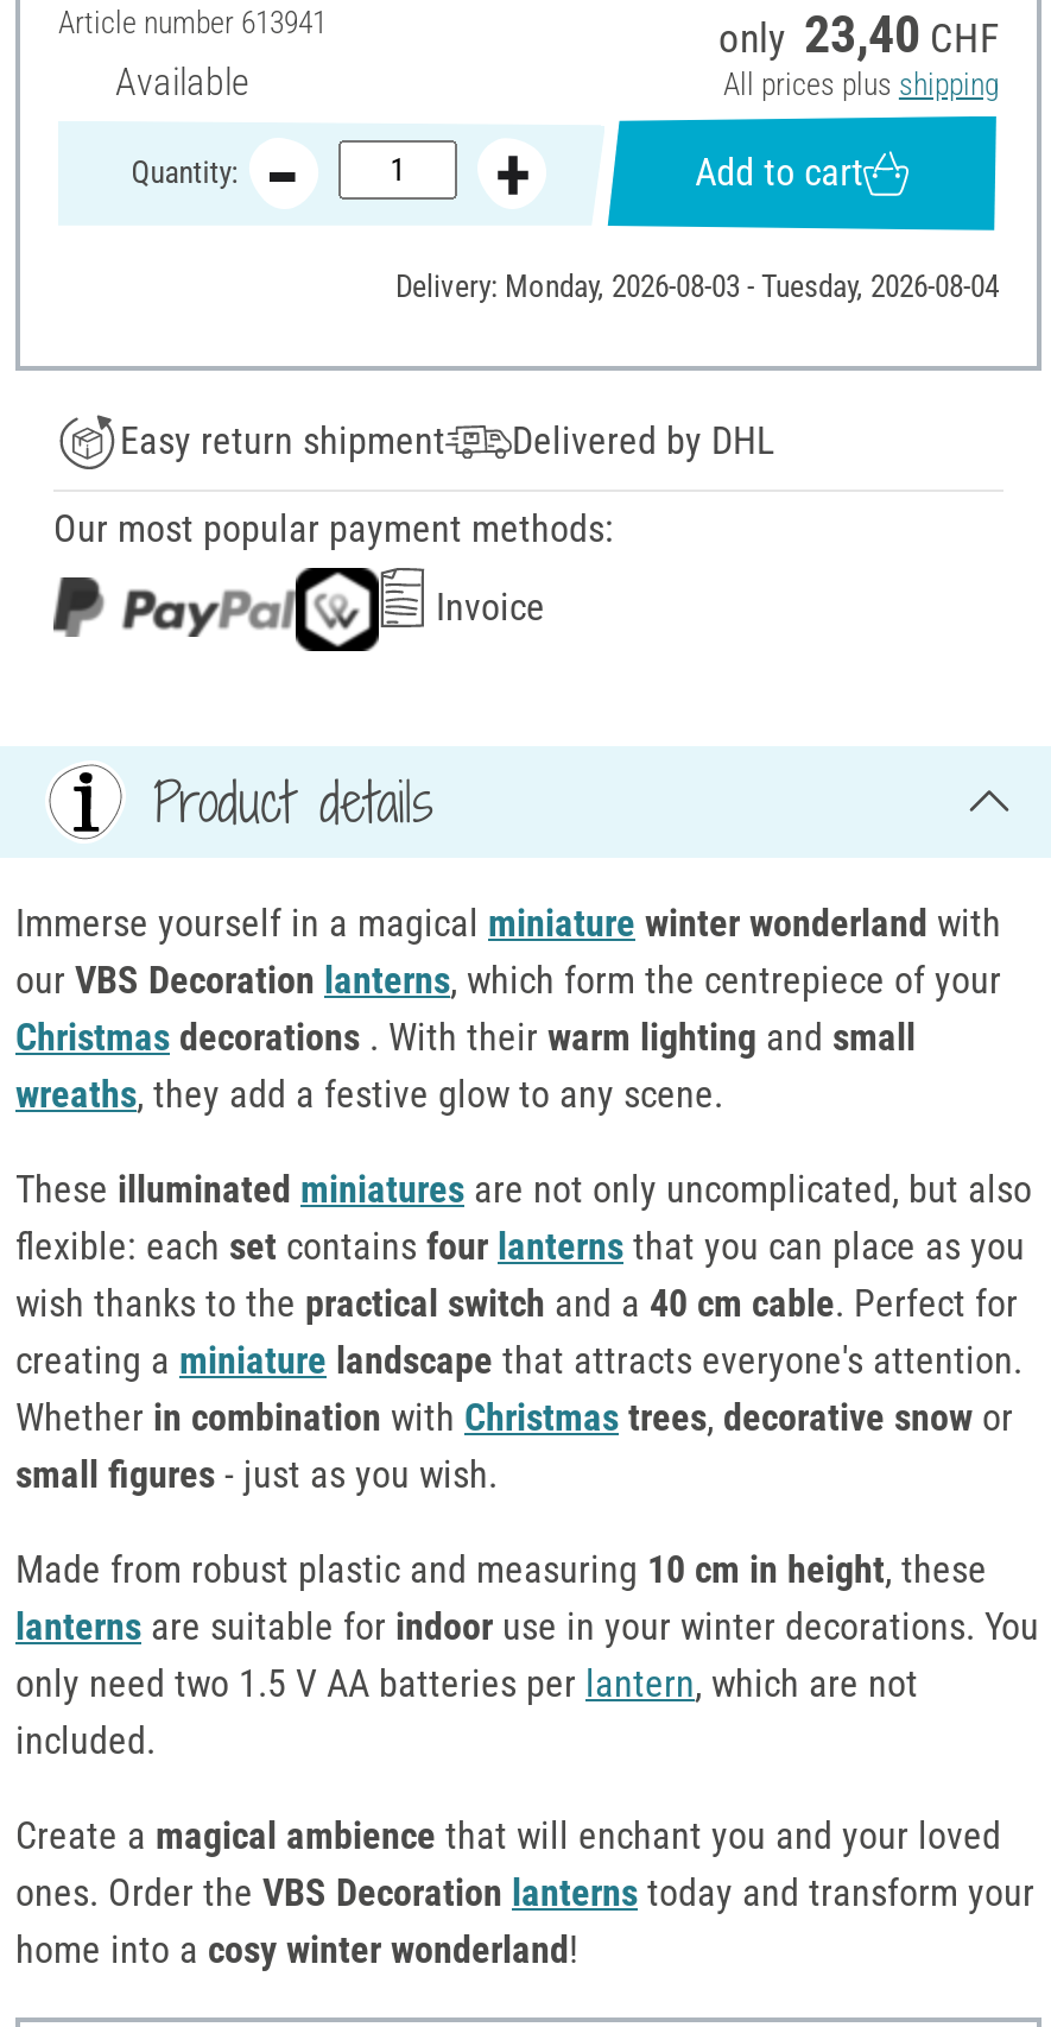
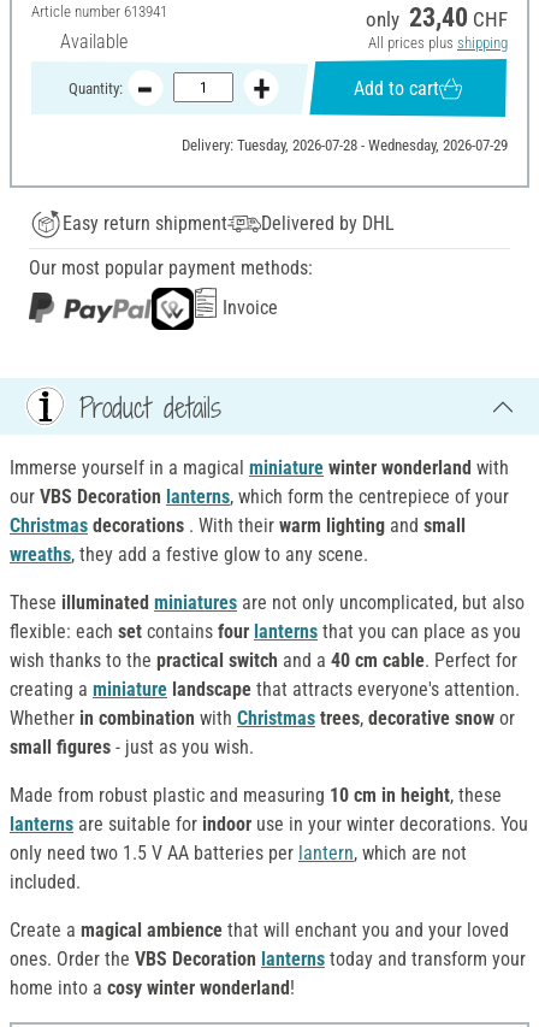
- Delivery: Monday, 2026-08-03 - Tuesday, 2026-08-04
+ Delivery: Tuesday, 2026-07-28 - Wednesday, 2026-07-29
